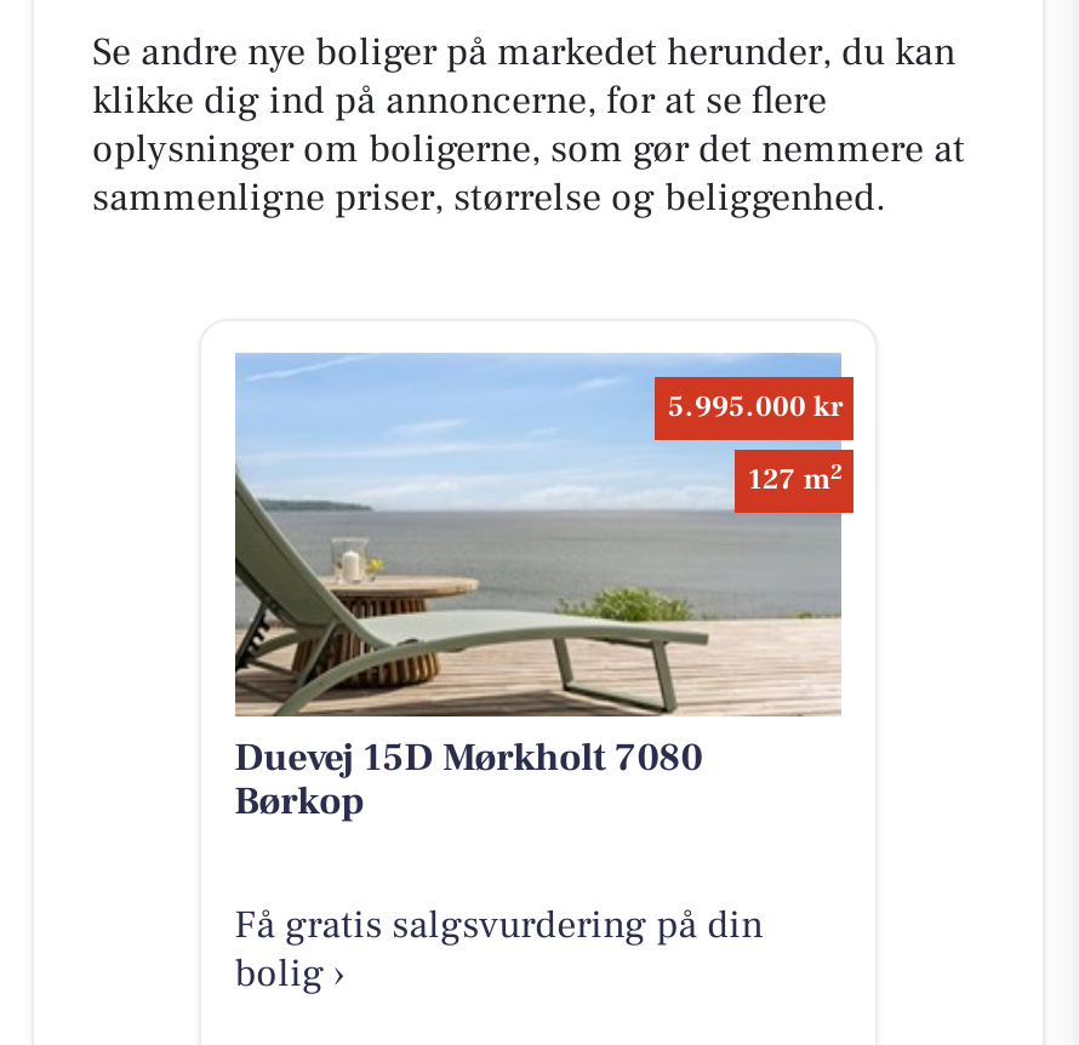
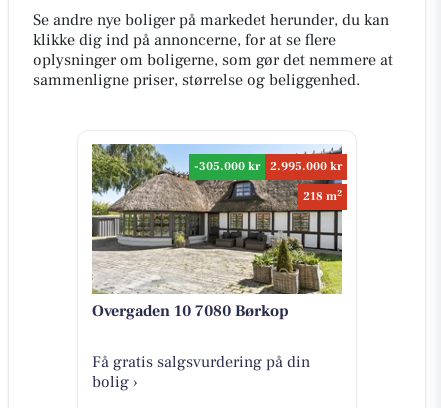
- [image]
- 5.995.000 kr
+ [image]
+ -305.000 kr
+ 2.995.000 kr

- 127 m2
+ 218 m2

- Duevej 15D Mørkholt 7080
- Børkop
+ Overgaden 10 7080 Børkop
